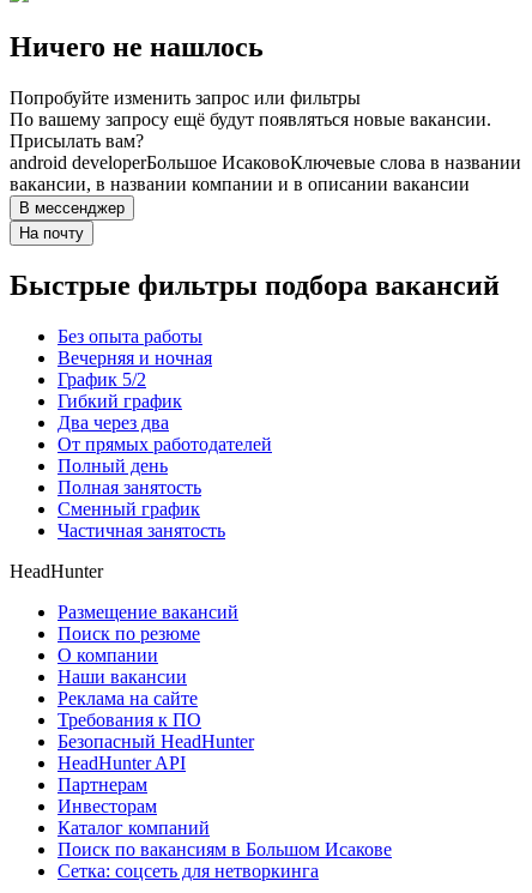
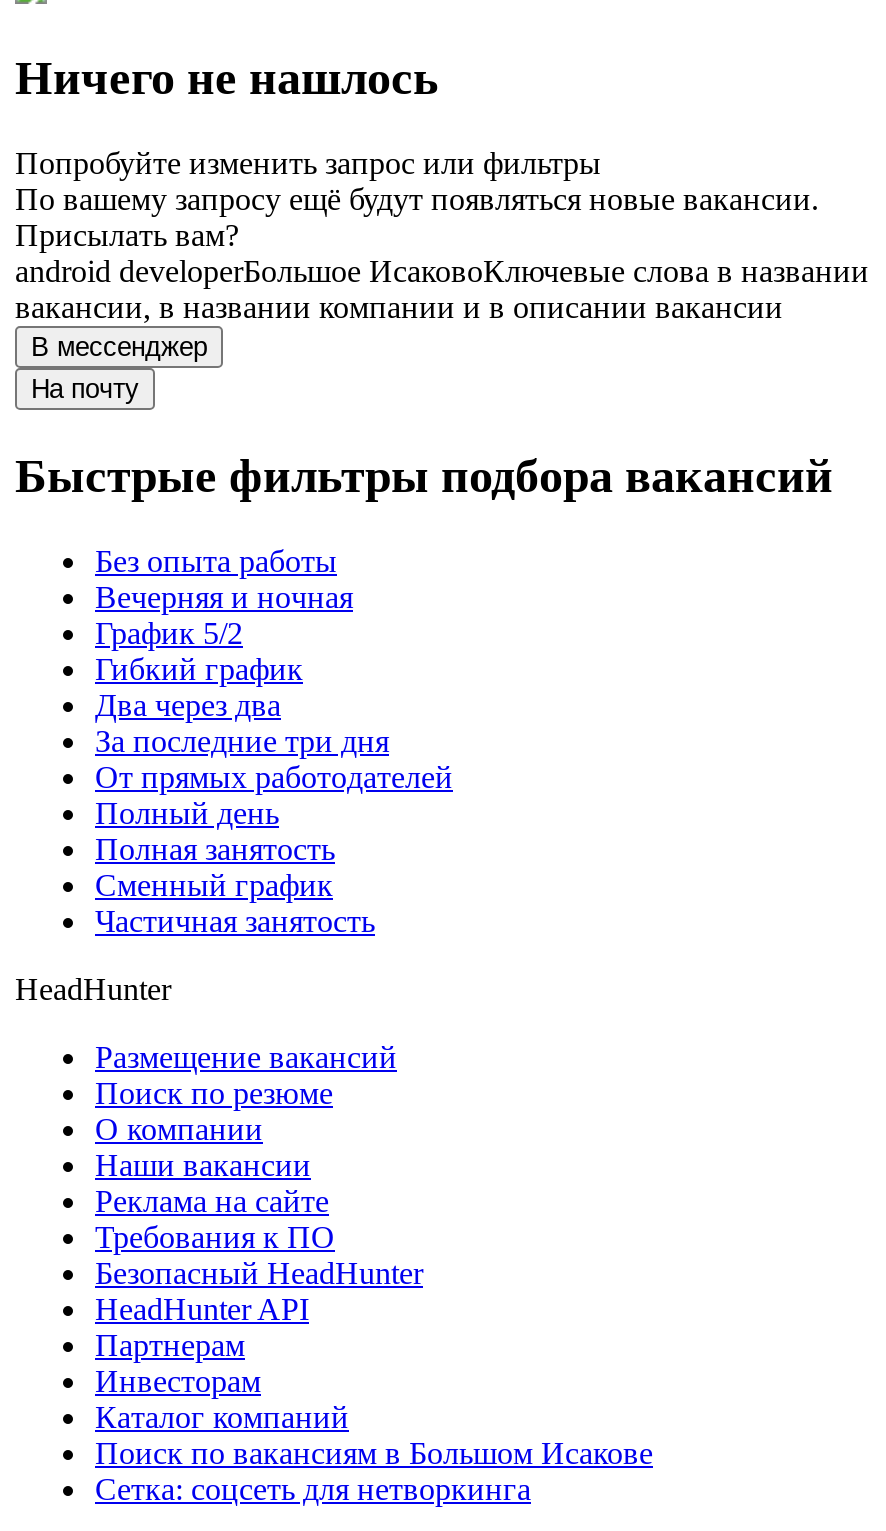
+ За последние три дня
